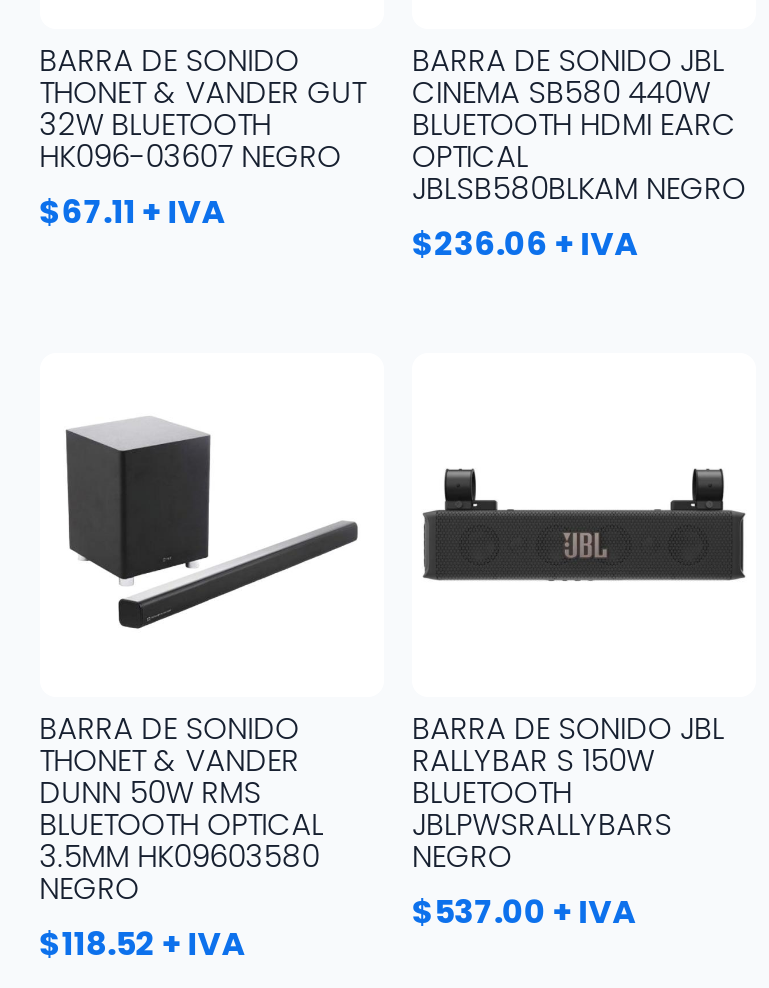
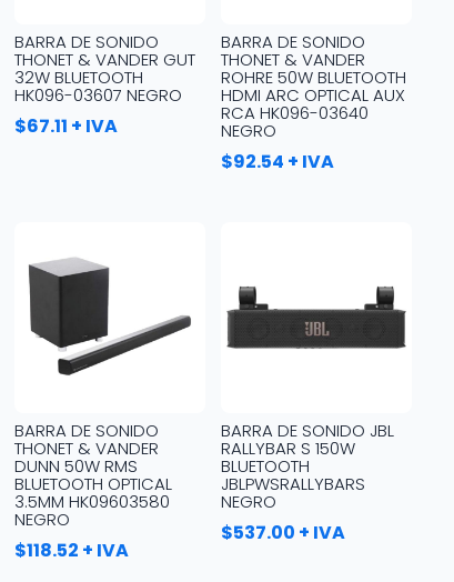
- BARRA DE SONIDO JBL
- CINEMA SB580 440W
- BLUETOOTH HDMI EARC
- OPTICAL
- JBLSB580BLKAM NEGRO
- $236.06 + IVA
+ BARRA DE SONIDO
+ THONET & VANDER
+ ROHRE 50W BLUETOOTH
+ HDMI ARC OPTICAL AUX
+ RCA HK096-03640
+ NEGRO
+ $92.54 + IVA
